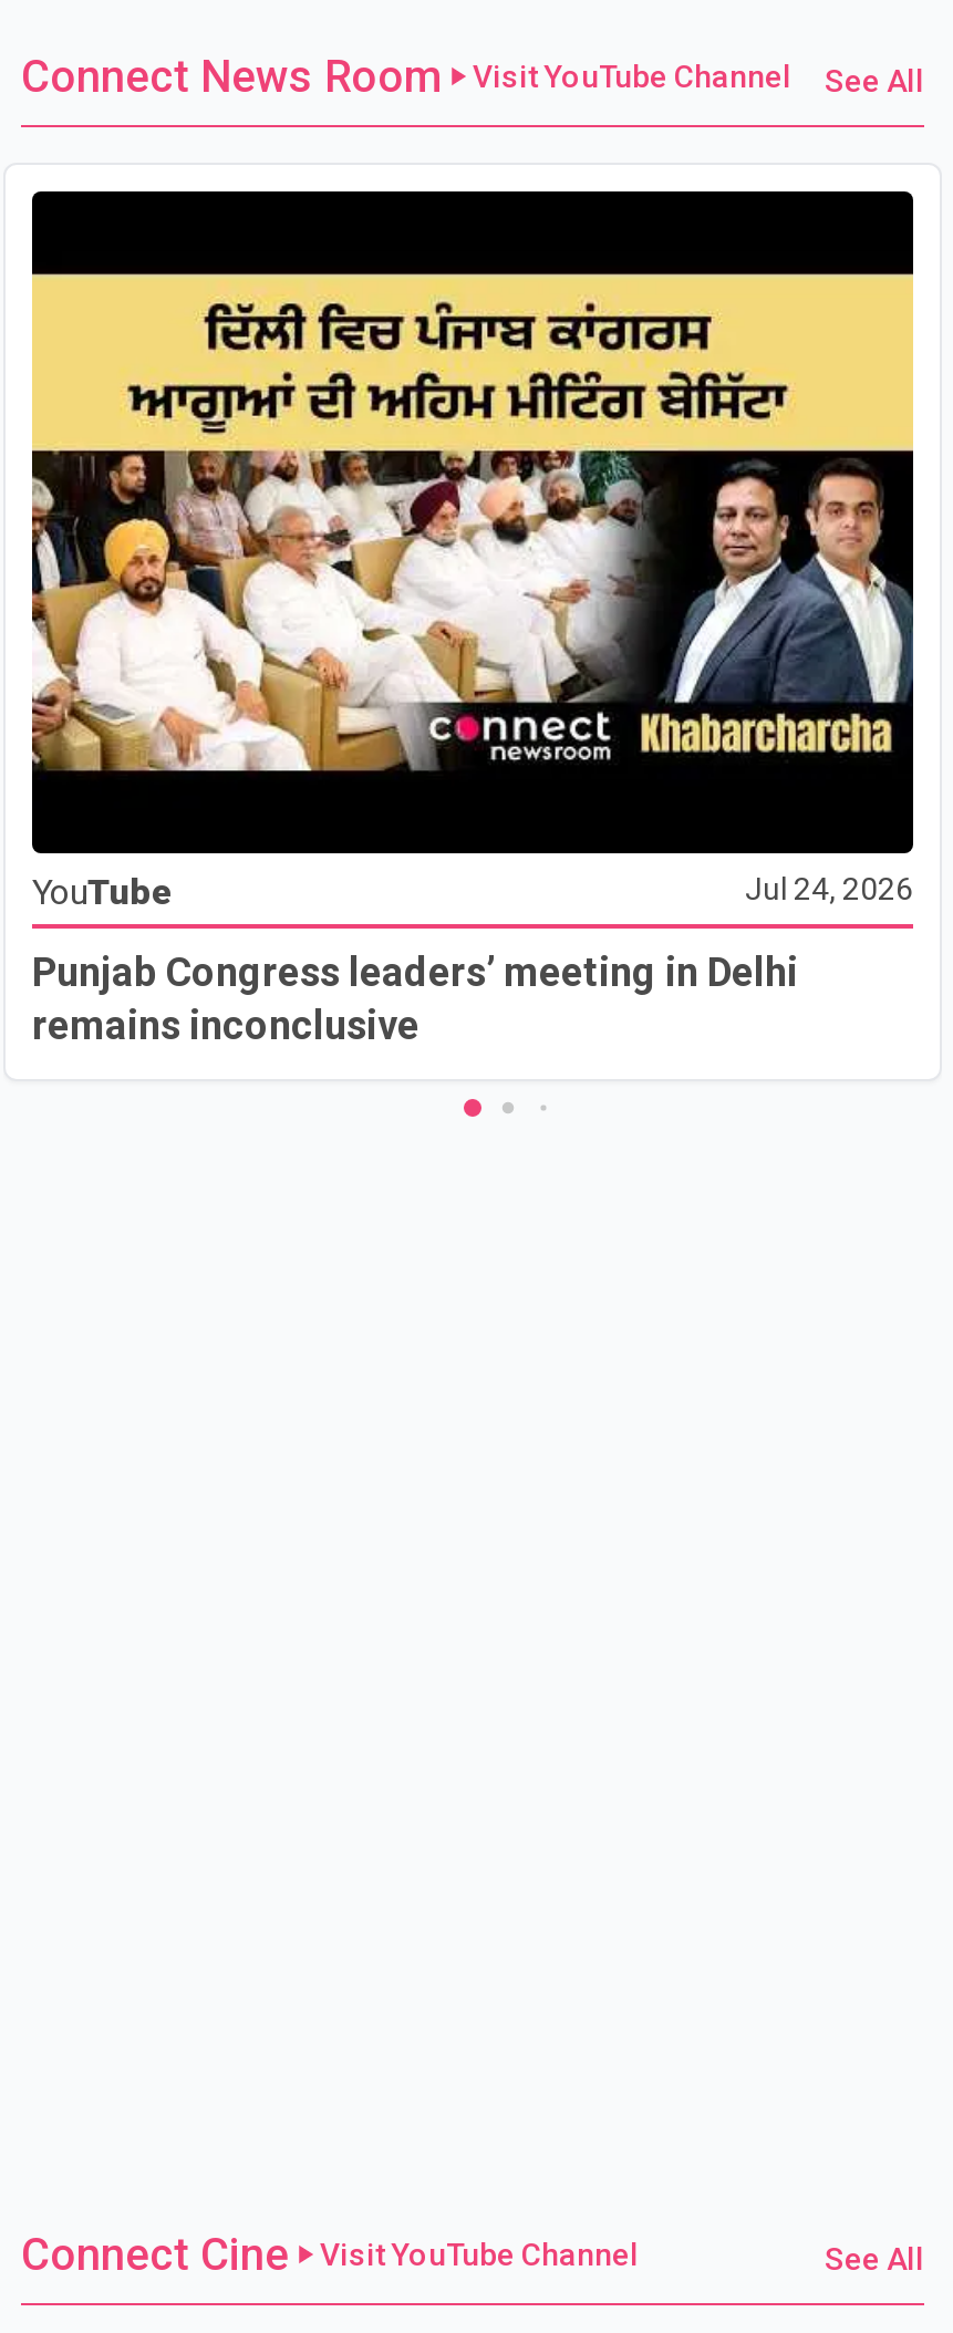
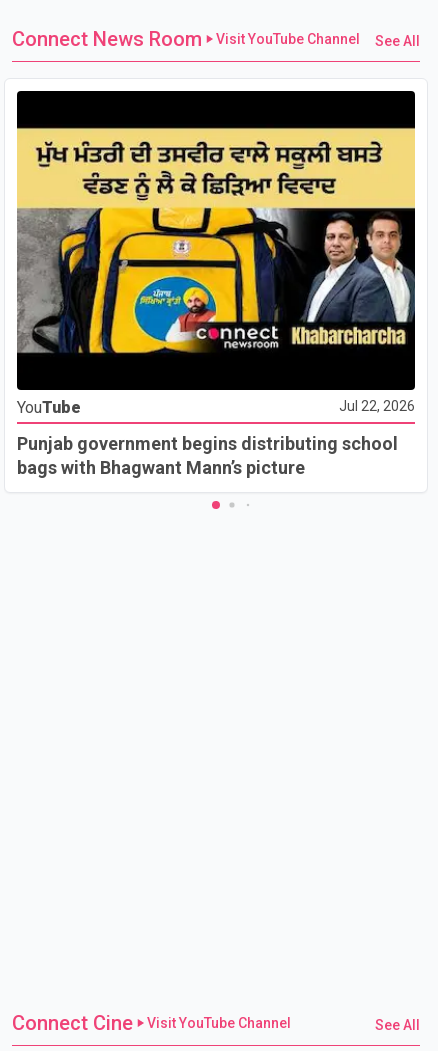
- [image]
+ [image]

- Jul 24, 2026
+ Jul 22, 2026

- Punjab Congress leaders’ meeting in Delhi
- remains inconclusive
+ Punjab government begins distributing school
+ bags with Bhagwant Mann’s picture
